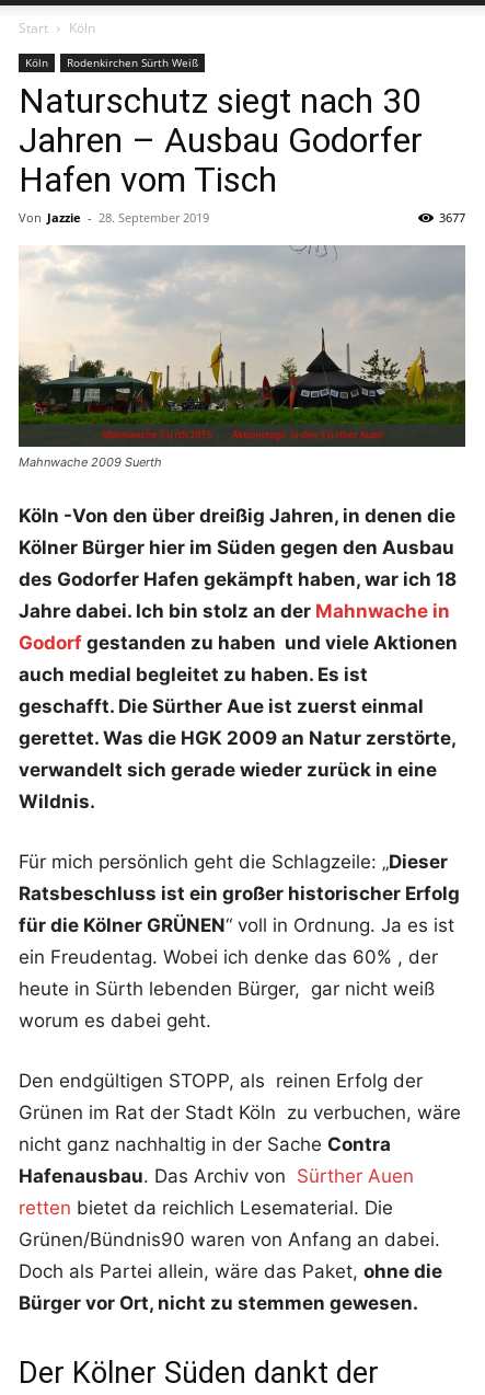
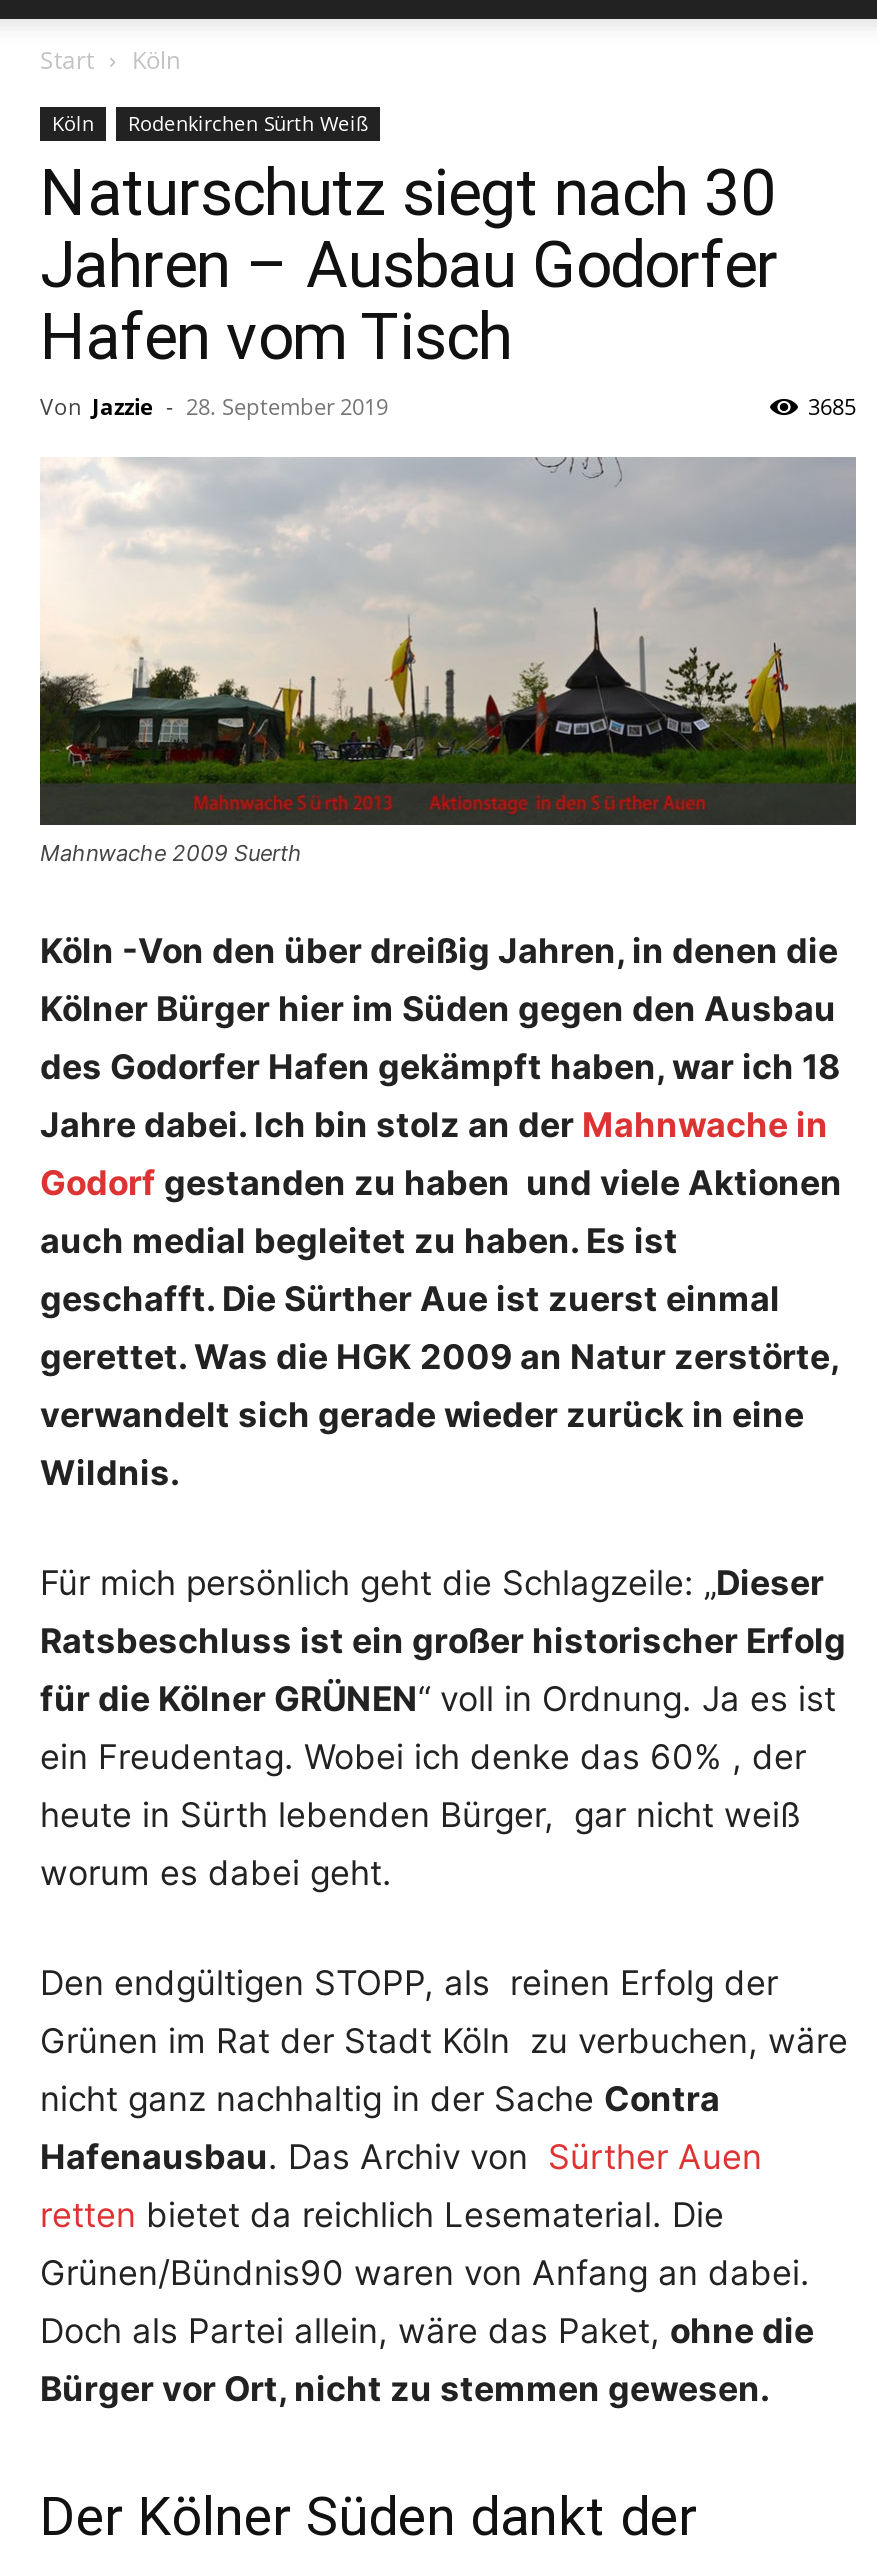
- 3677
+ 3685
